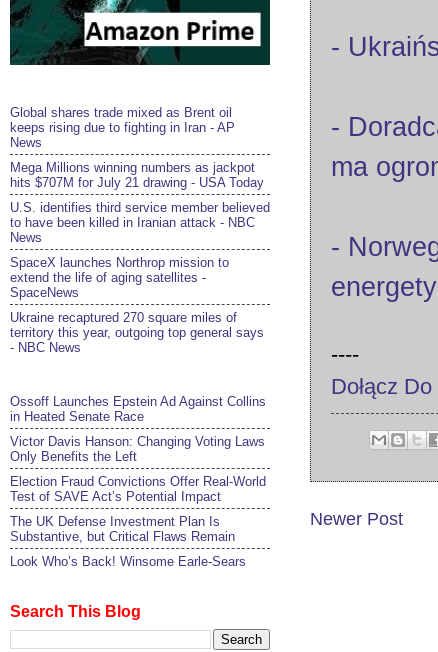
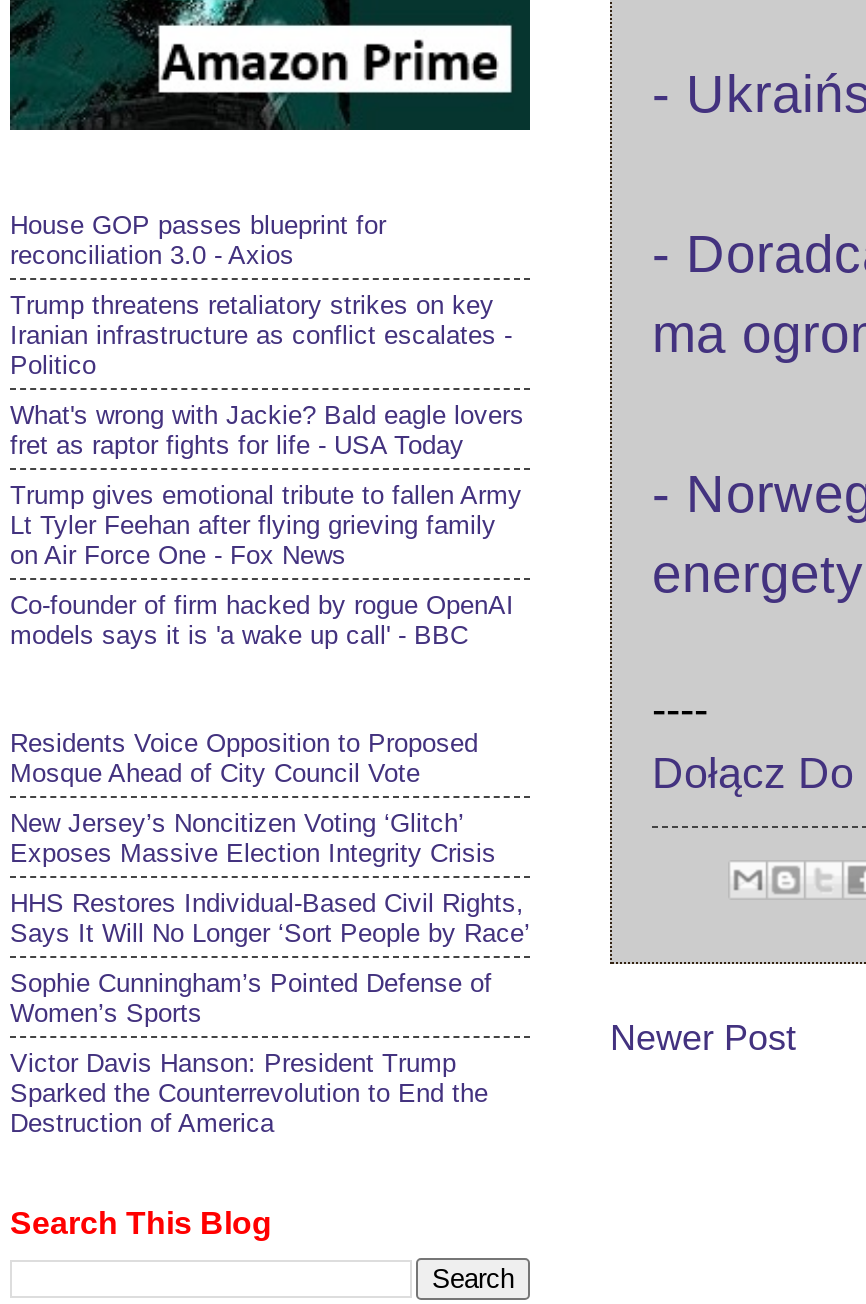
- Global shares trade mixed as Brent oil
- keeps rising due to fighting in Iran - AP
- News
+ House GOP passes blueprint for
+ reconciliation 3.0 - Axios

- Mega Millions winning numbers as jackpot
- hits $707M for July 21 drawing - USA Today
+ Trump threatens retaliatory strikes on key
+ Iranian infrastructure as conflict escalates -
+ Politico

- U.S. identifies third service member believed
- to have been killed in Iranian attack - NBC
- News
+ What's wrong with Jackie? Bald eagle lovers
+ fret as raptor fights for life - USA Today

- SpaceX launches Northrop mission to
- extend the life of aging satellites -
- SpaceNews
+ Trump gives emotional tribute to fallen Army
+ Lt Tyler Feehan after flying grieving family
+ on Air Force One - Fox News

- Ukraine recaptured 270 square miles of
- territory this year, outgoing top general says
- - NBC News
+ Co-founder of firm hacked by rogue OpenAI
+ models says it is 'a wake up call' - BBC

- Ossoff Launches Epstein Ad Against Collins
- in Heated Senate Race
+ Residents Voice Opposition to Proposed
+ Mosque Ahead of City Council Vote

- Victor Davis Hanson: Changing Voting Laws
- Only Benefits the Left
+ New Jersey’s Noncitizen Voting ‘Glitch’
+ Exposes Massive Election Integrity Crisis

- Election Fraud Convictions Offer Real-World
- Test of SAVE Act’s Potential Impact
+ HHS Restores Individual-Based Civil Rights,
+ Says It Will No Longer ‘Sort People by Race’

- The UK Defense Investment Plan Is
- Substantive, but Critical Flaws Remain
+ Sophie Cunningham’s Pointed Defense of
+ Women’s Sports

- Look Who’s Back! Winsome Earle-Sears
+ Victor Davis Hanson: President Trump
+ Sparked the Counterrevolution to End the
+ Destruction of America
